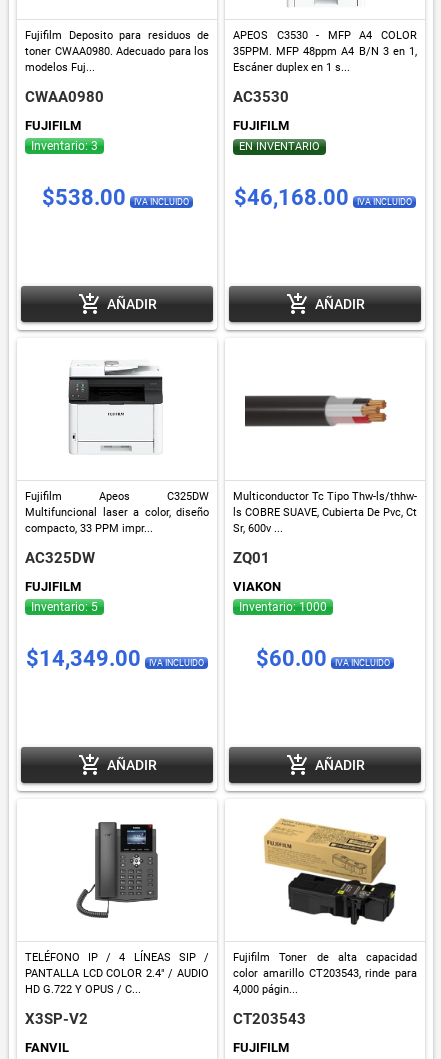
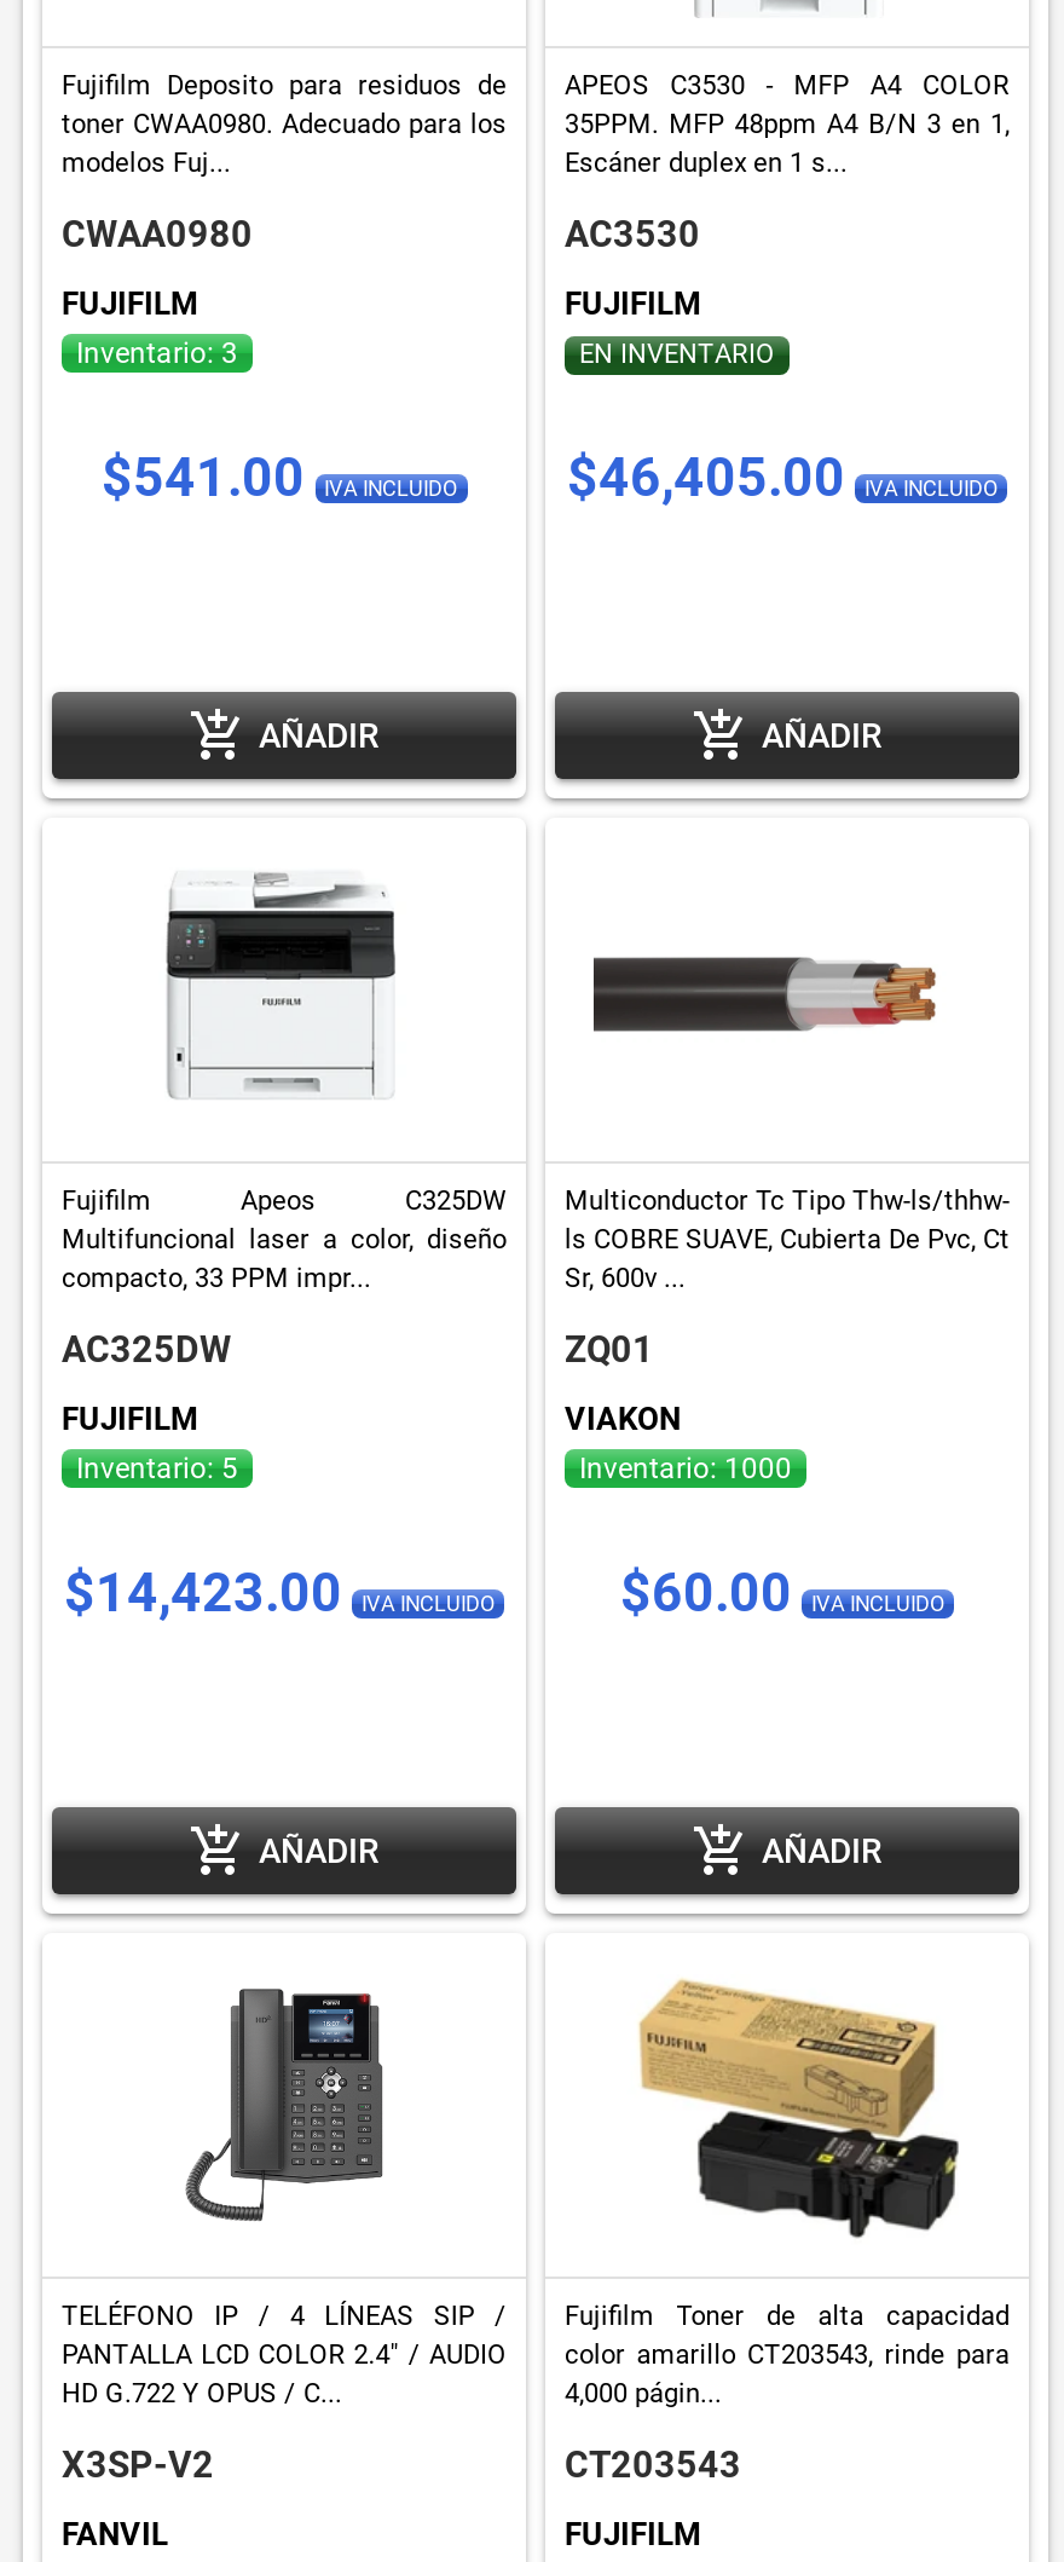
- $538.00 IVA INCLUIDO
+ $541.00 IVA INCLUIDO

- $46,168.00 IVA INCLUIDO
+ $46,405.00 IVA INCLUIDO

- $14,349.00 IVA INCLUIDO
+ $14,423.00 IVA INCLUIDO
